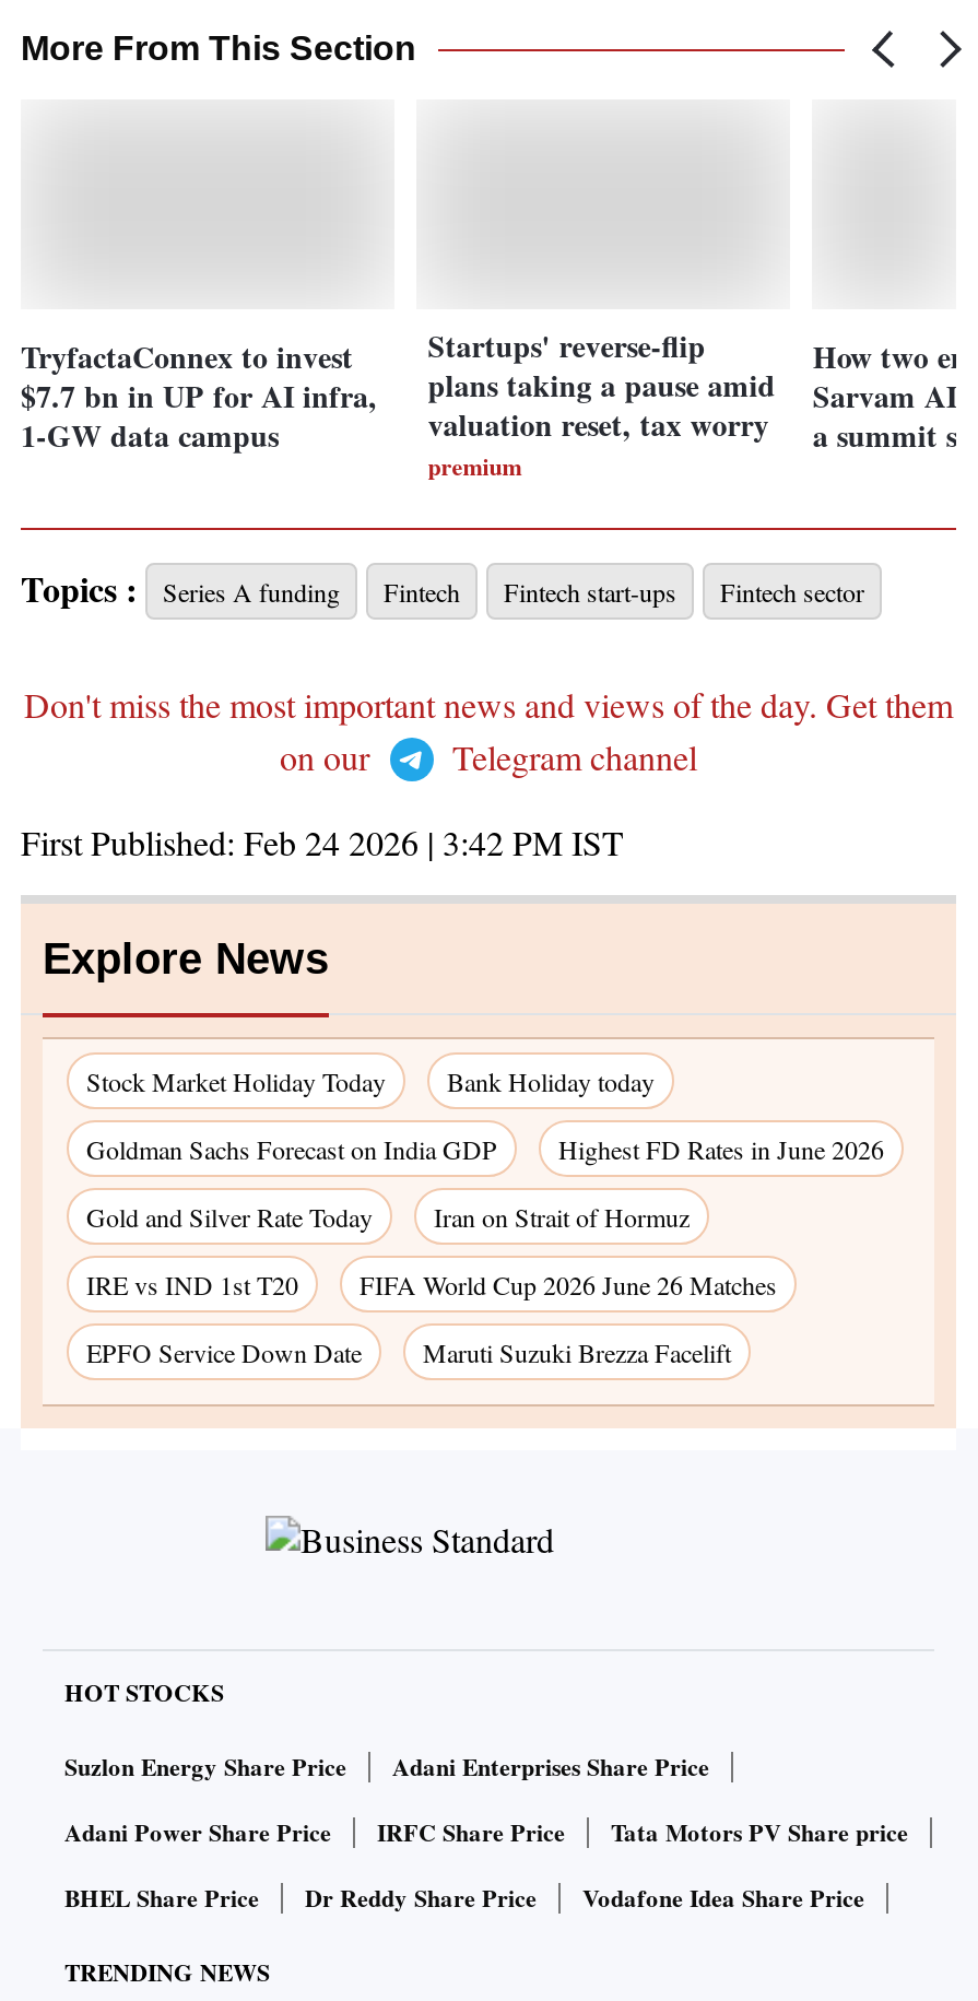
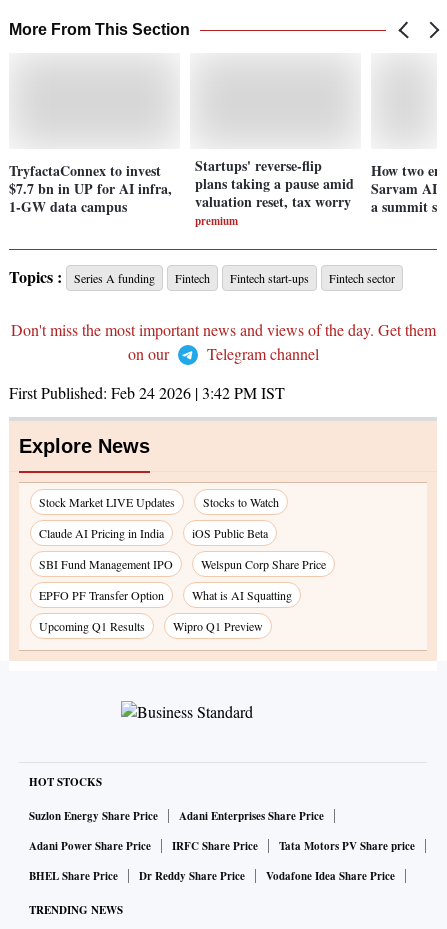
- Stock Market Holiday Today
- Bank Holiday today
+ Stock Market LIVE Updates
+ Stocks to Watch

- Goldman Sachs Forecast on India GDP
- Highest FD Rates in June 2026
+ Claude AI Pricing in India
+ iOS Public Beta

- Gold and Silver Rate Today
- Iran on Strait of Hormuz
+ SBI Fund Management IPO
+ Welspun Corp Share Price

- IRE vs IND 1st T20
- FIFA World Cup 2026 June 26 Matches
+ EPFO PF Transfer Option
+ What is AI Squatting

- EPFO Service Down Date
- Maruti Suzuki Brezza Facelift
+ Upcoming Q1 Results
+ Wipro Q1 Preview
